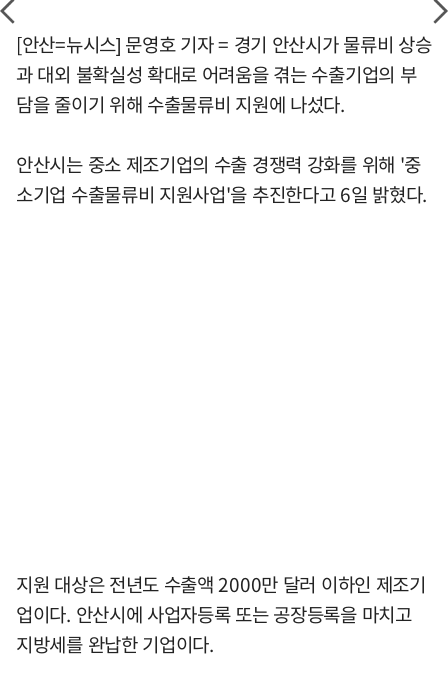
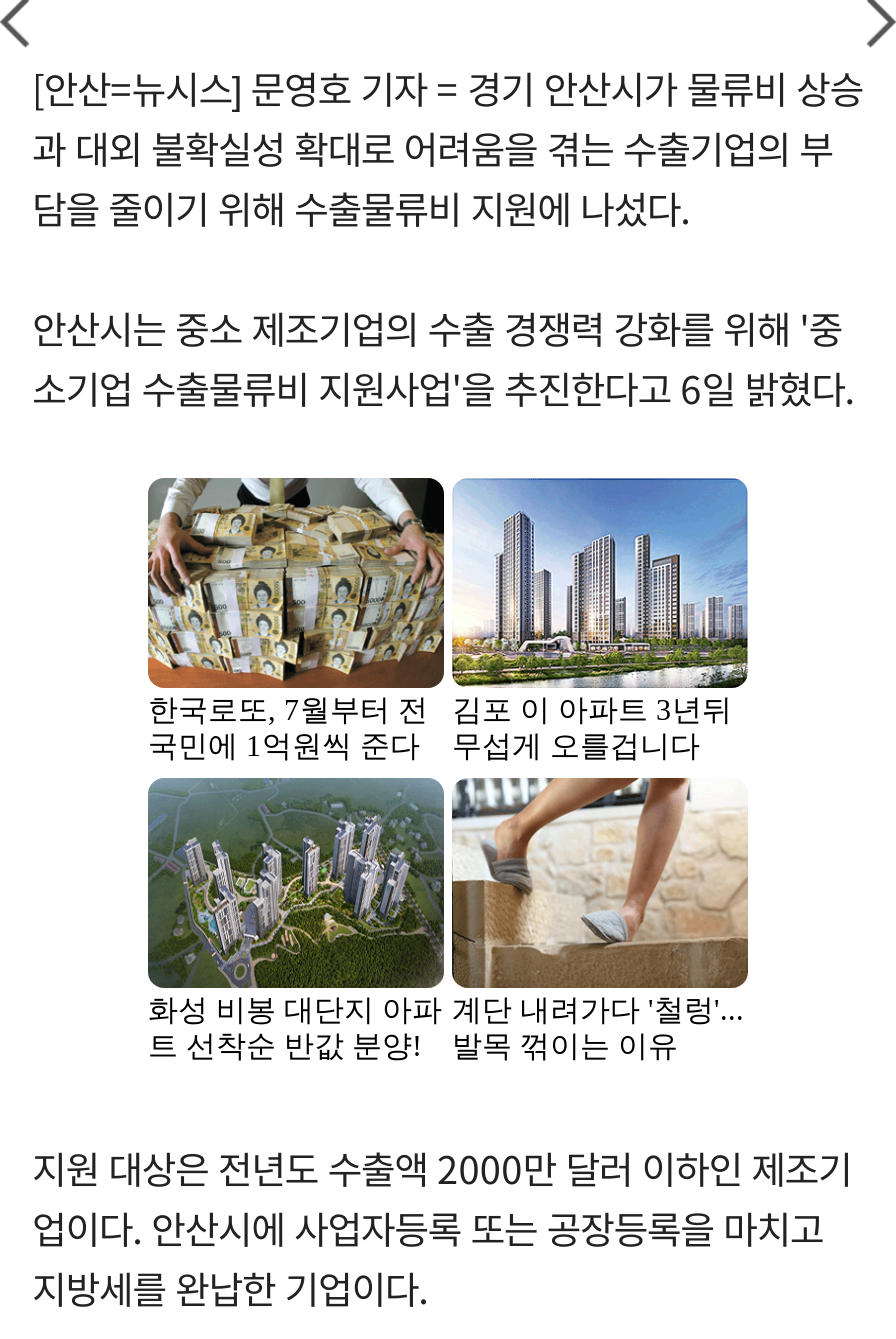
+ [image]

+ [image]
